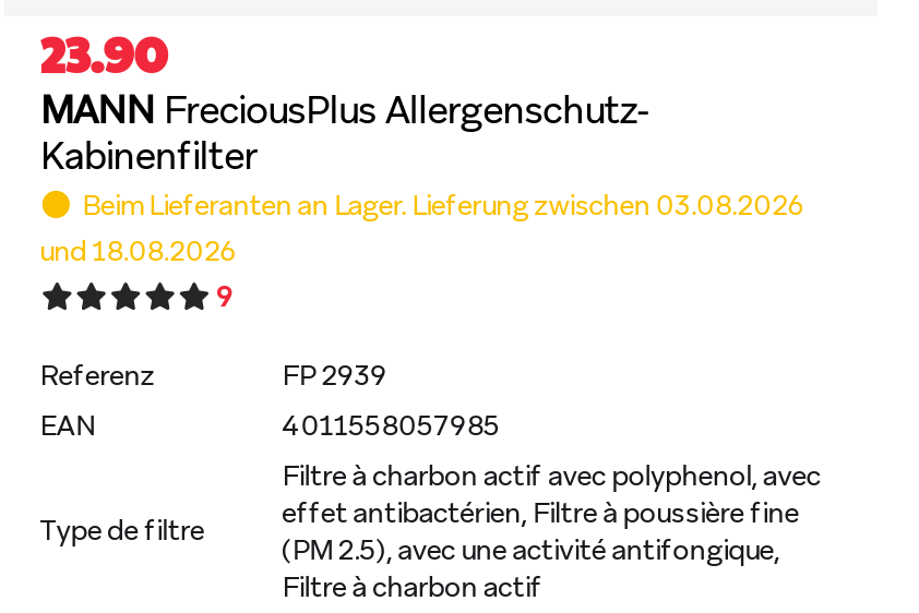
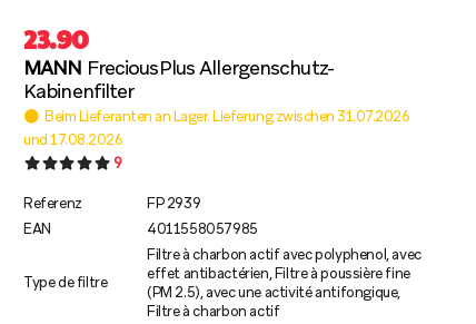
- Beim Lieferanten an Lager. Lieferung zwischen 03.08.2026
+ Beim Lieferanten an Lager. Lieferung zwischen 31.07.2026

- und 18.08.2026
+ und 17.08.2026
